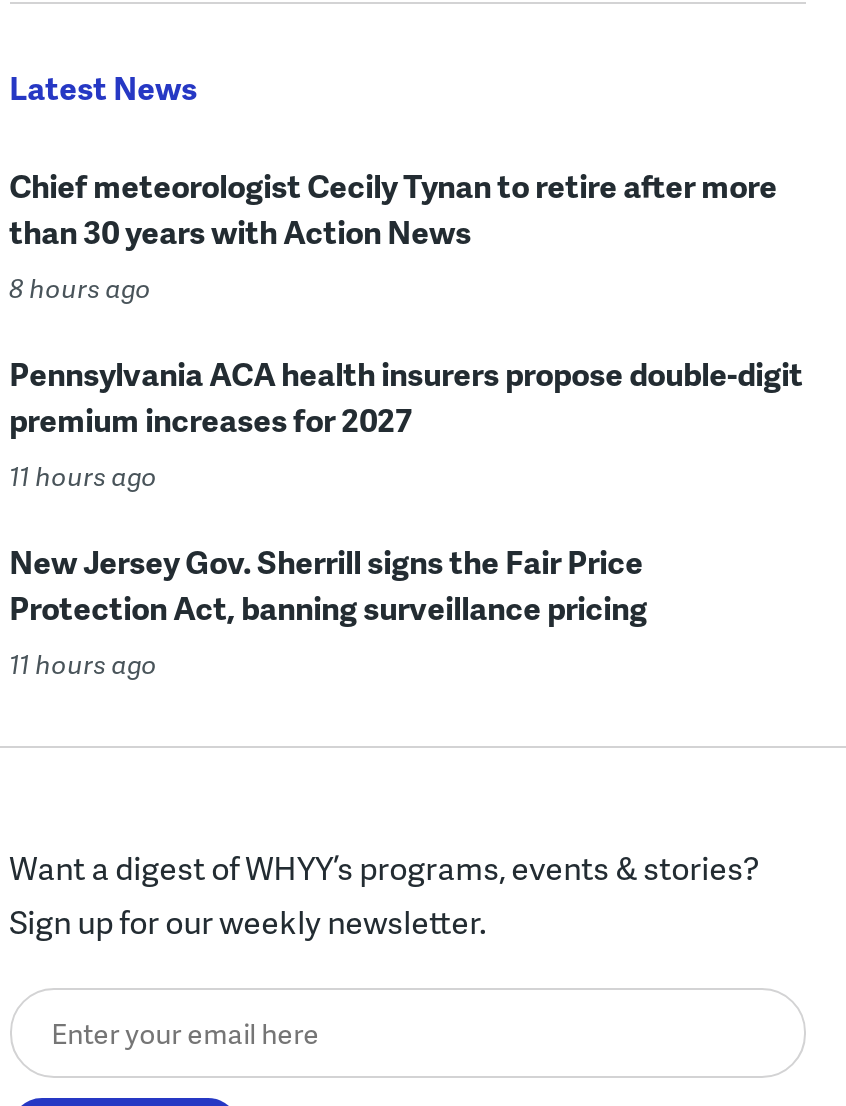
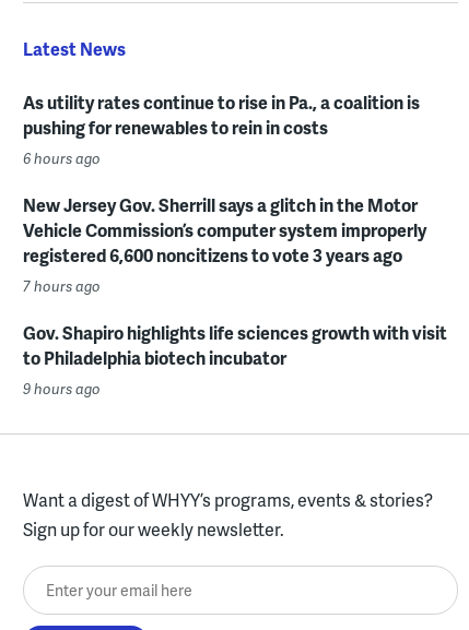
- Chief meteorologist Cecily Tynan to retire after more
- than 30 years with Action News
- 8 hours ago
+ As utility rates continue to rise in Pa., a coalition is
+ pushing for renewables to rein in costs
+ 6 hours ago

- Pennsylvania ACA health insurers propose double-digit
- premium increases for 2027
- 11 hours ago
+ New Jersey Gov. Sherrill says a glitch in the Motor
+ Vehicle Commission’s computer system improperly
+ registered 6,600 noncitizens to vote 3 years ago
+ 7 hours ago

- New Jersey Gov. Sherrill signs the Fair Price
- Protection Act, banning surveillance pricing
- 11 hours ago
+ Gov. Shapiro highlights life sciences growth with visit
+ to Philadelphia biotech incubator
+ 9 hours ago
